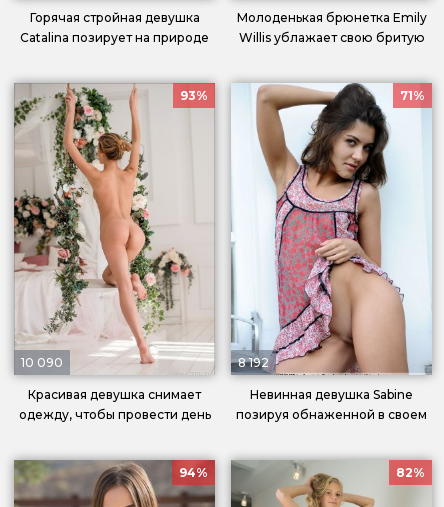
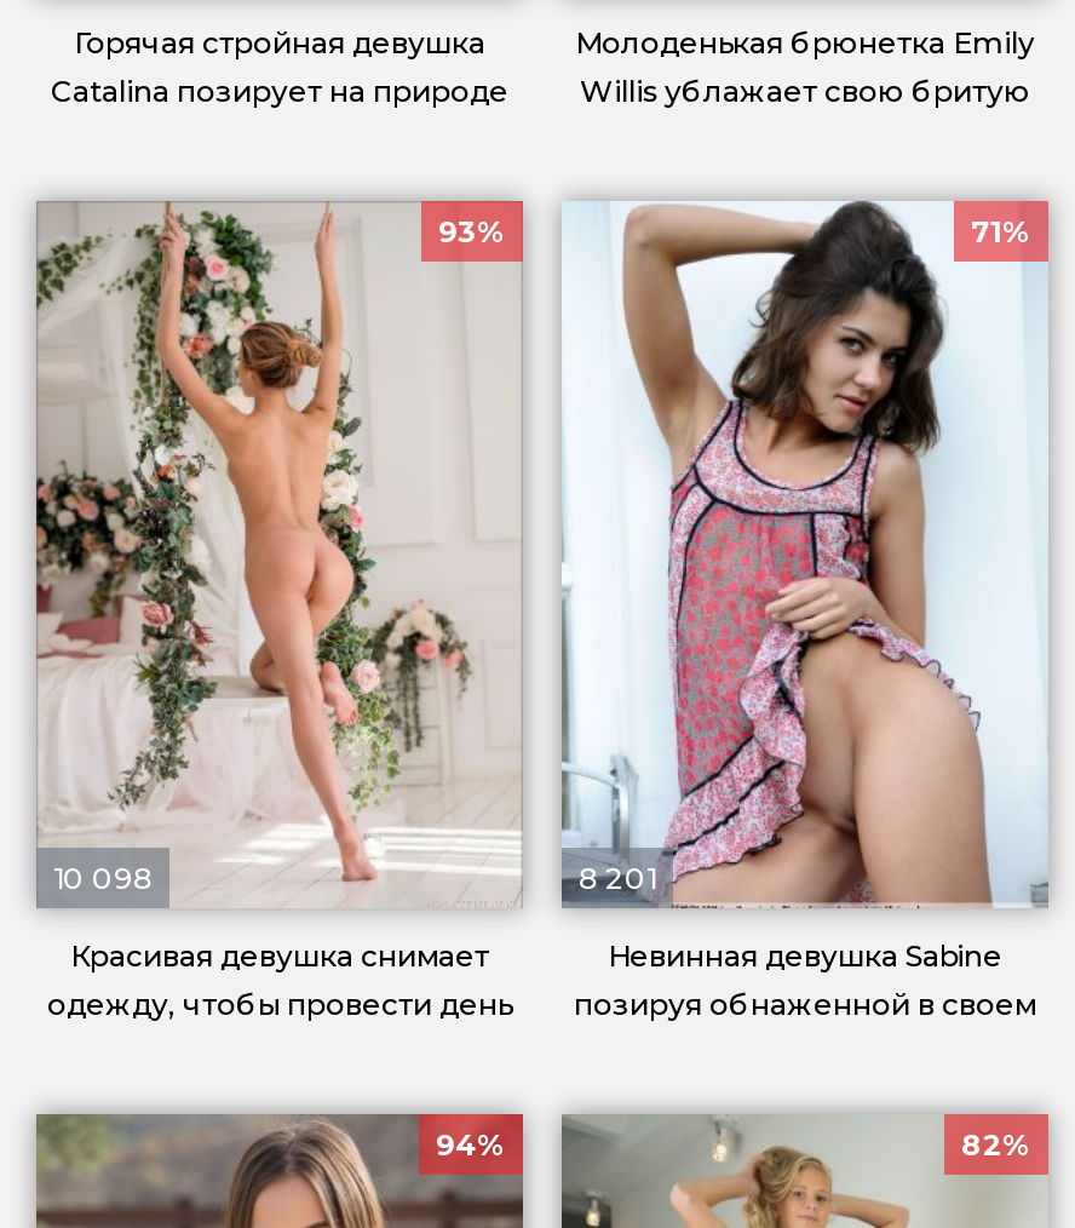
- 10 090
+ 10 098

- 8 192
+ 8 201
